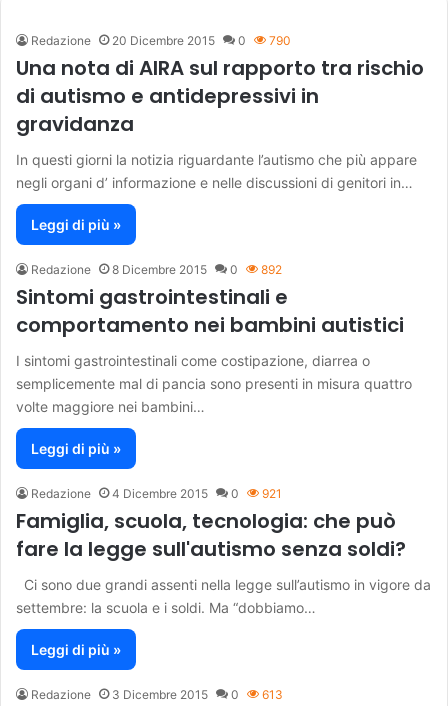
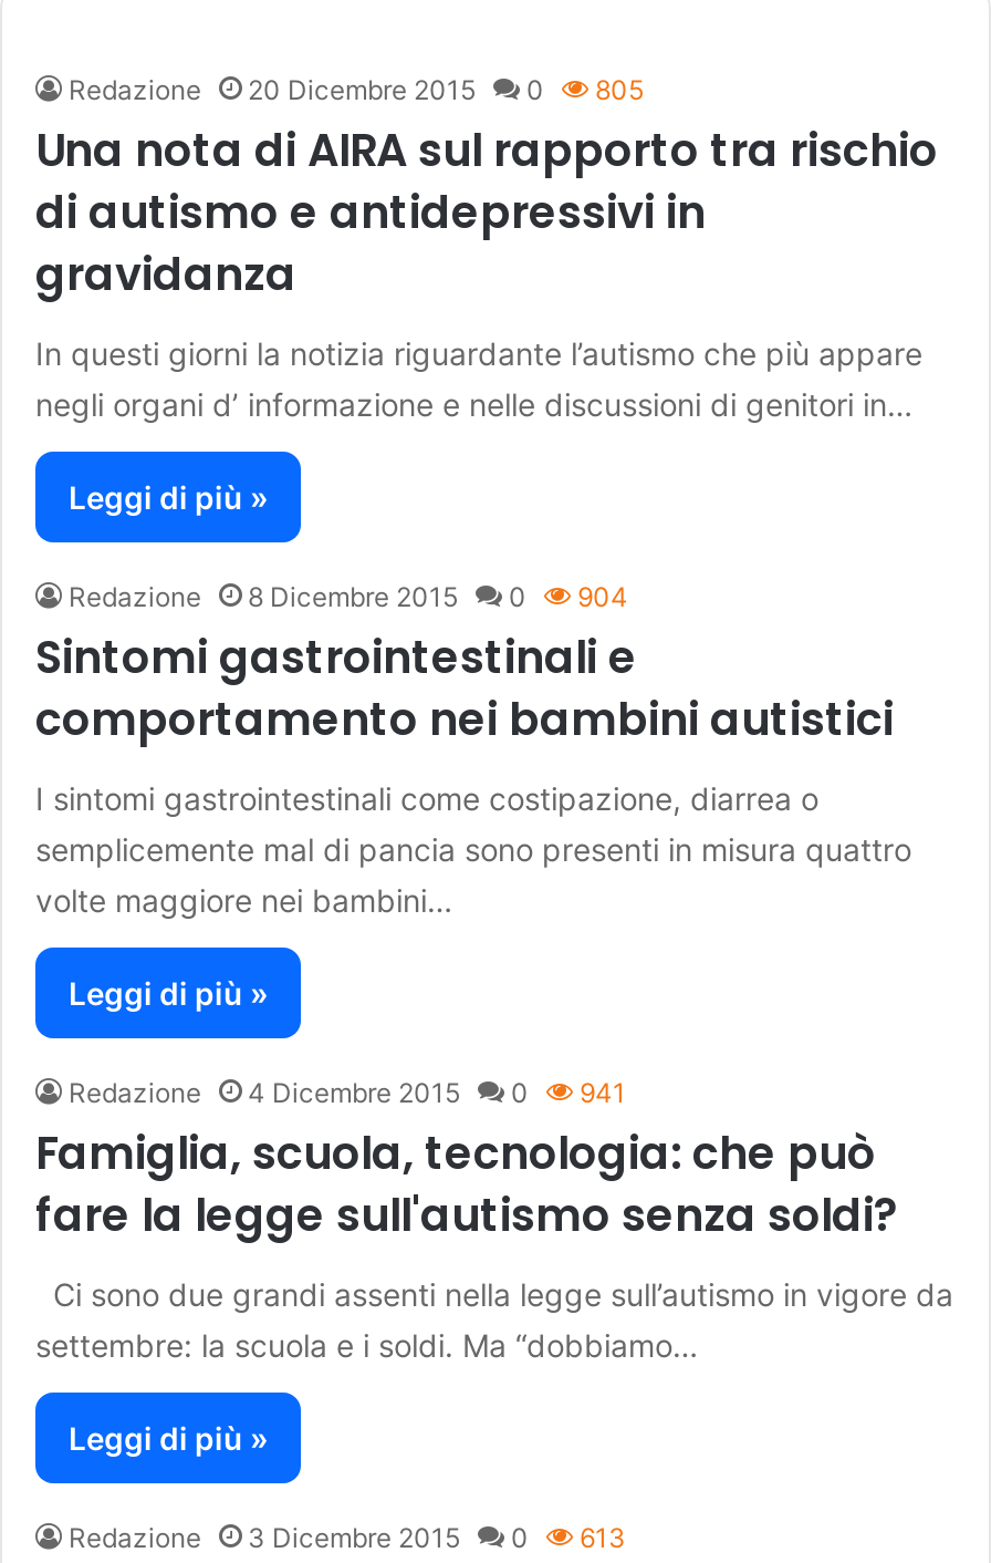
- Redazione 20 Dicembre 2015 0 790
+ Redazione 20 Dicembre 2015 0 805

- Redazione 8 Dicembre 2015 0 892
+ Redazione 8 Dicembre 2015 0 904

- Redazione 4 Dicembre 2015 0 921
+ Redazione 4 Dicembre 2015 0 941
